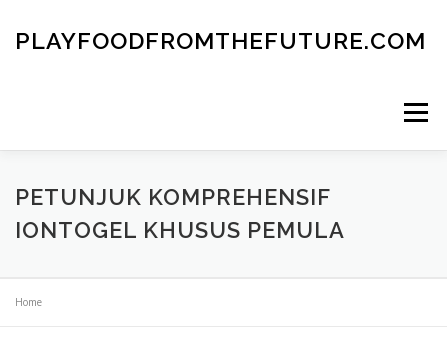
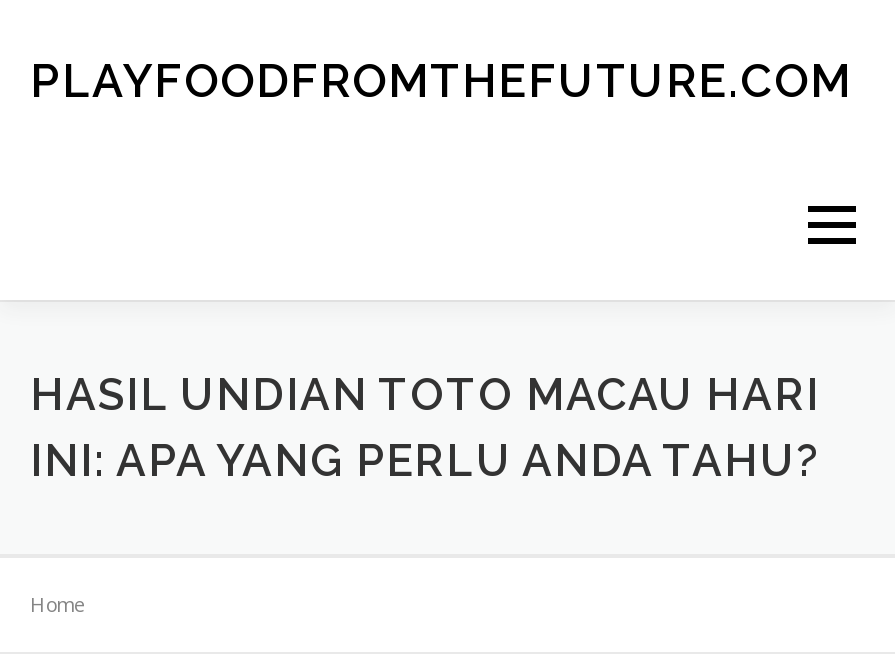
- PETUNJUK KOMPREHENSIF
- IONTOGEL KHUSUS PEMULA
+ HASIL UNDIAN TOTO MACAU HARI
+ INI: APA YANG PERLU ANDA TAHU?
